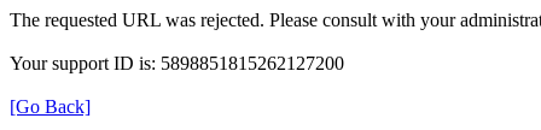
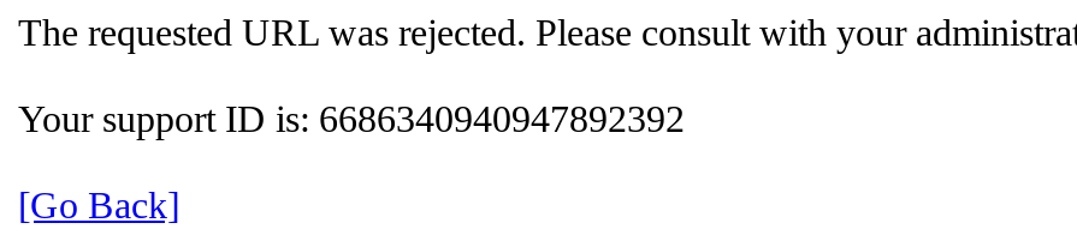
- Your support ID is: 5898851815262127200
+ Your support ID is: 6686340940947892392
